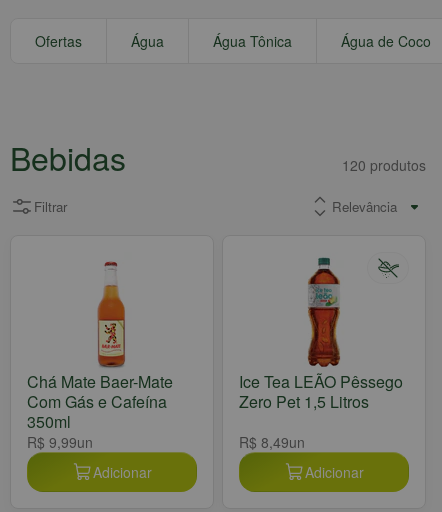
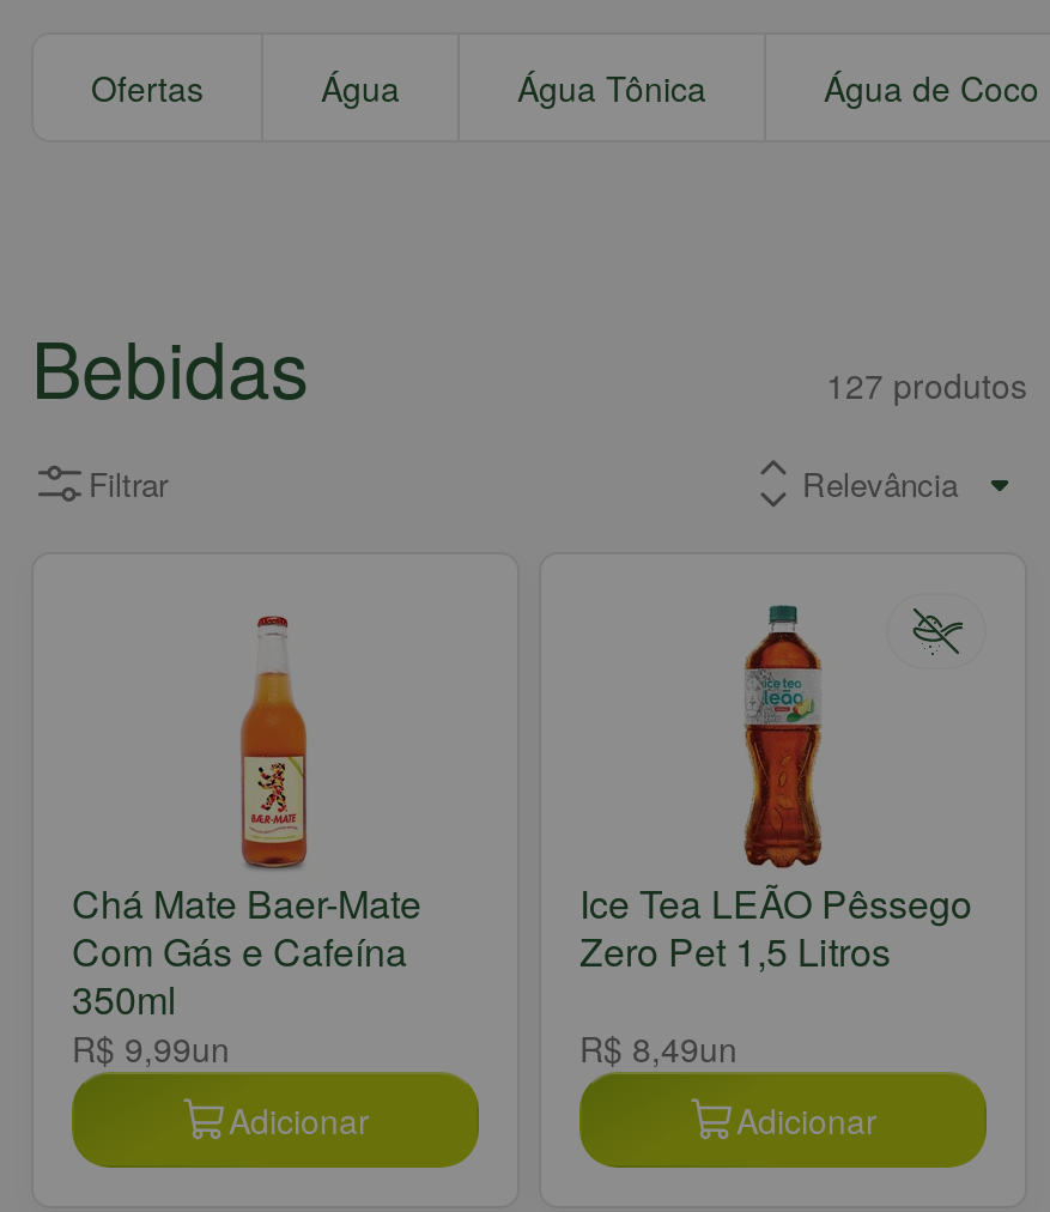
- 120 produtos
+ 127 produtos
